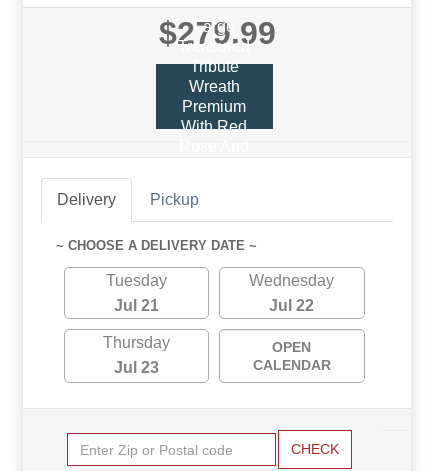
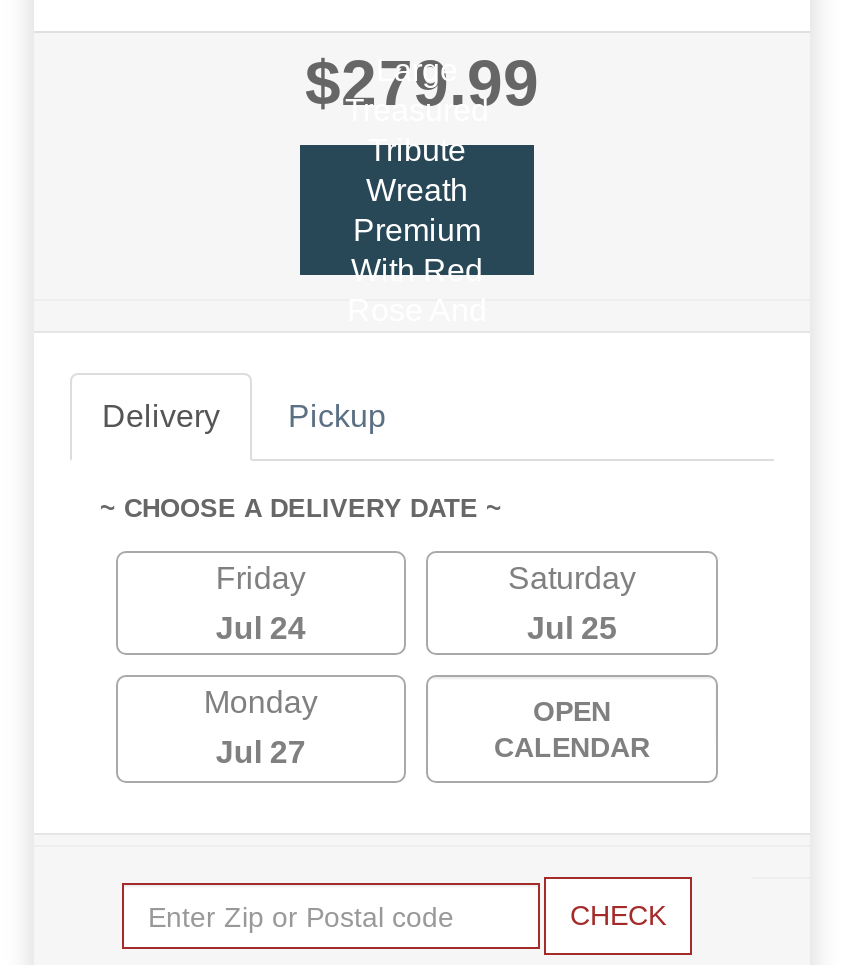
- Tuesday
+ Friday

- Wednesday
+ Saturday

- Jul 21
+ Jul 24

- Jul 22
+ Jul 25

- Thursday
+ Monday

- Jul 23
+ Jul 27
